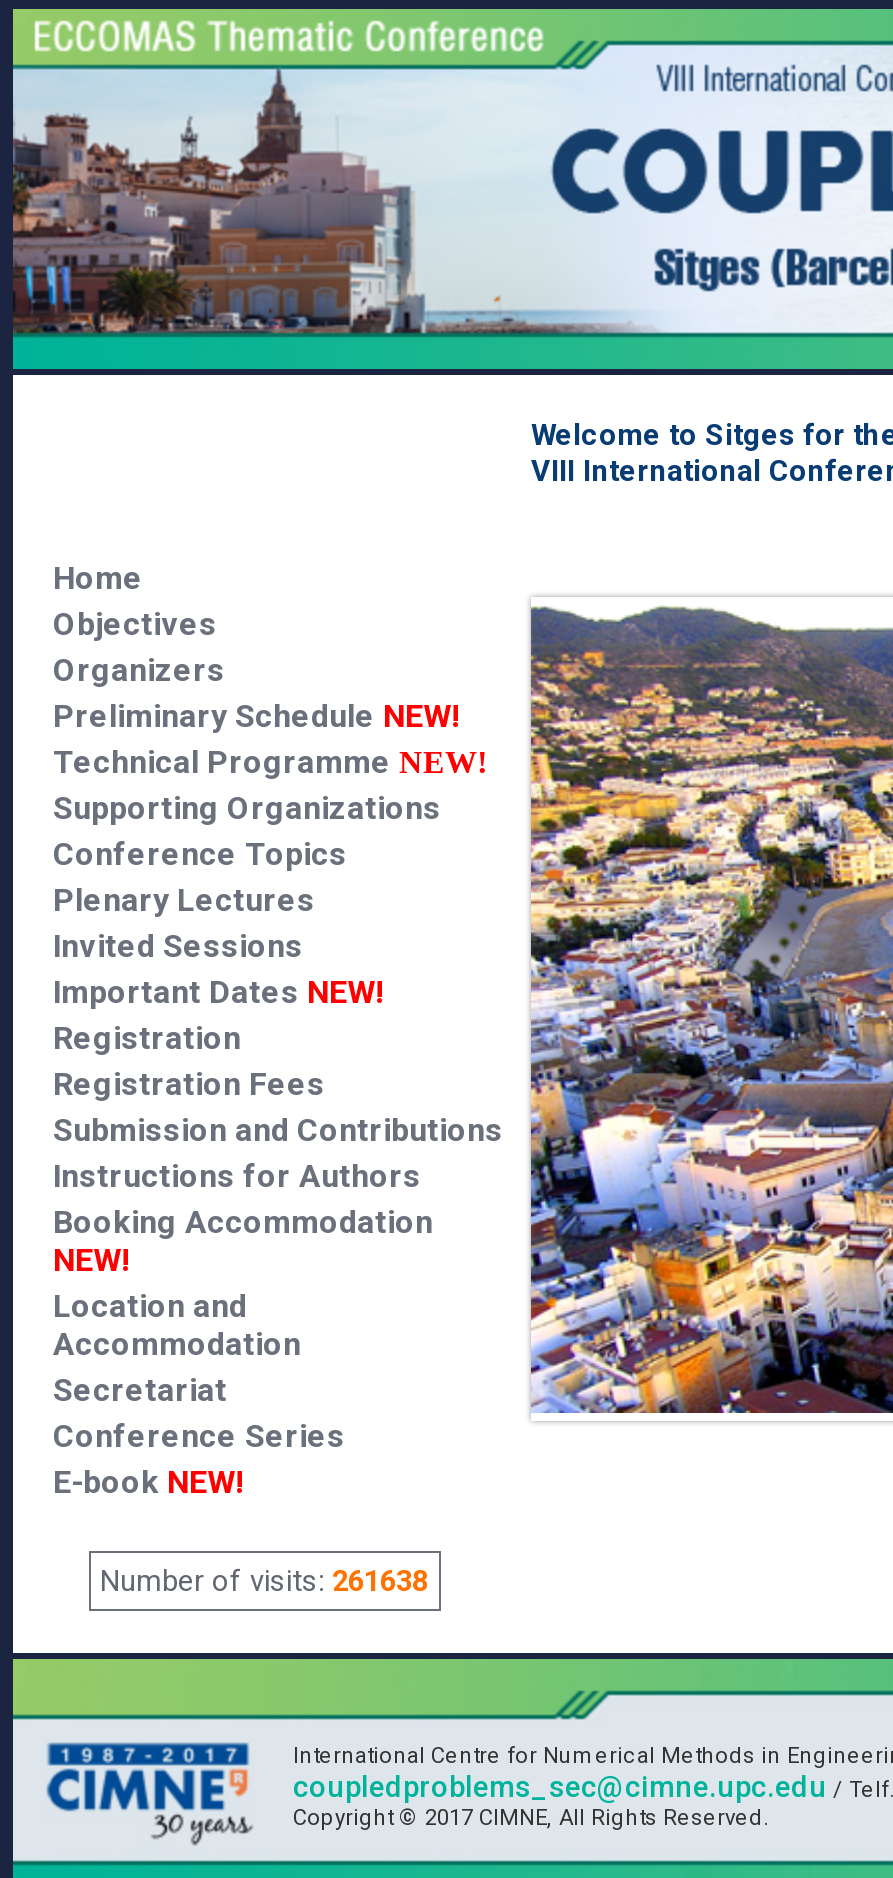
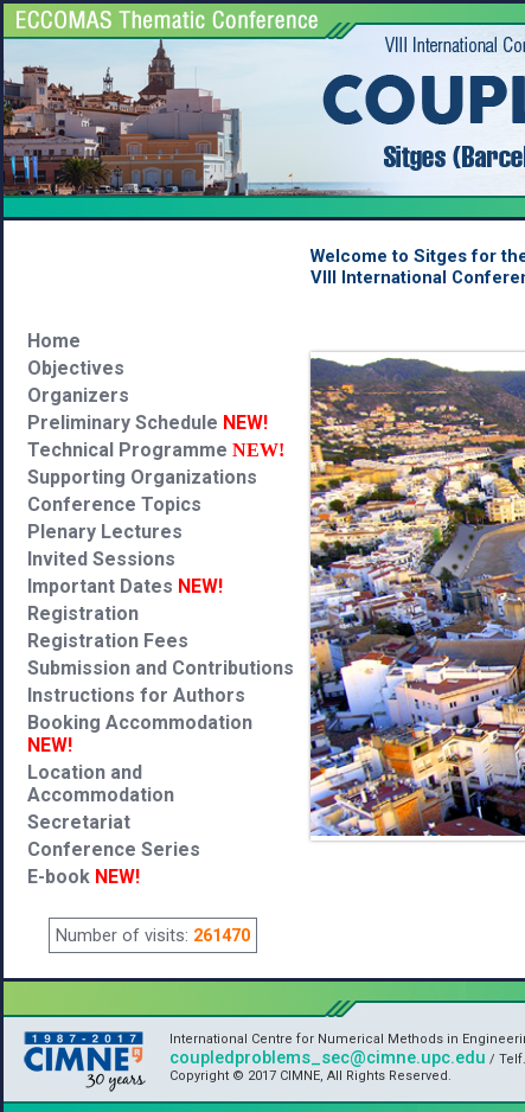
- Number of visits: 261638
+ Number of visits: 261470
